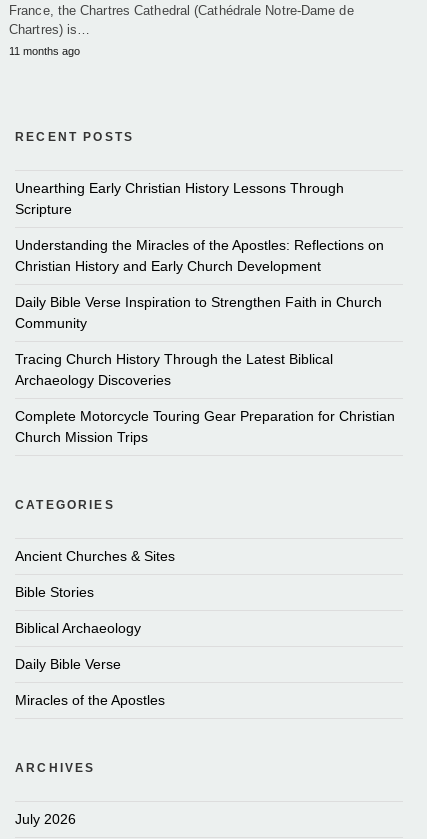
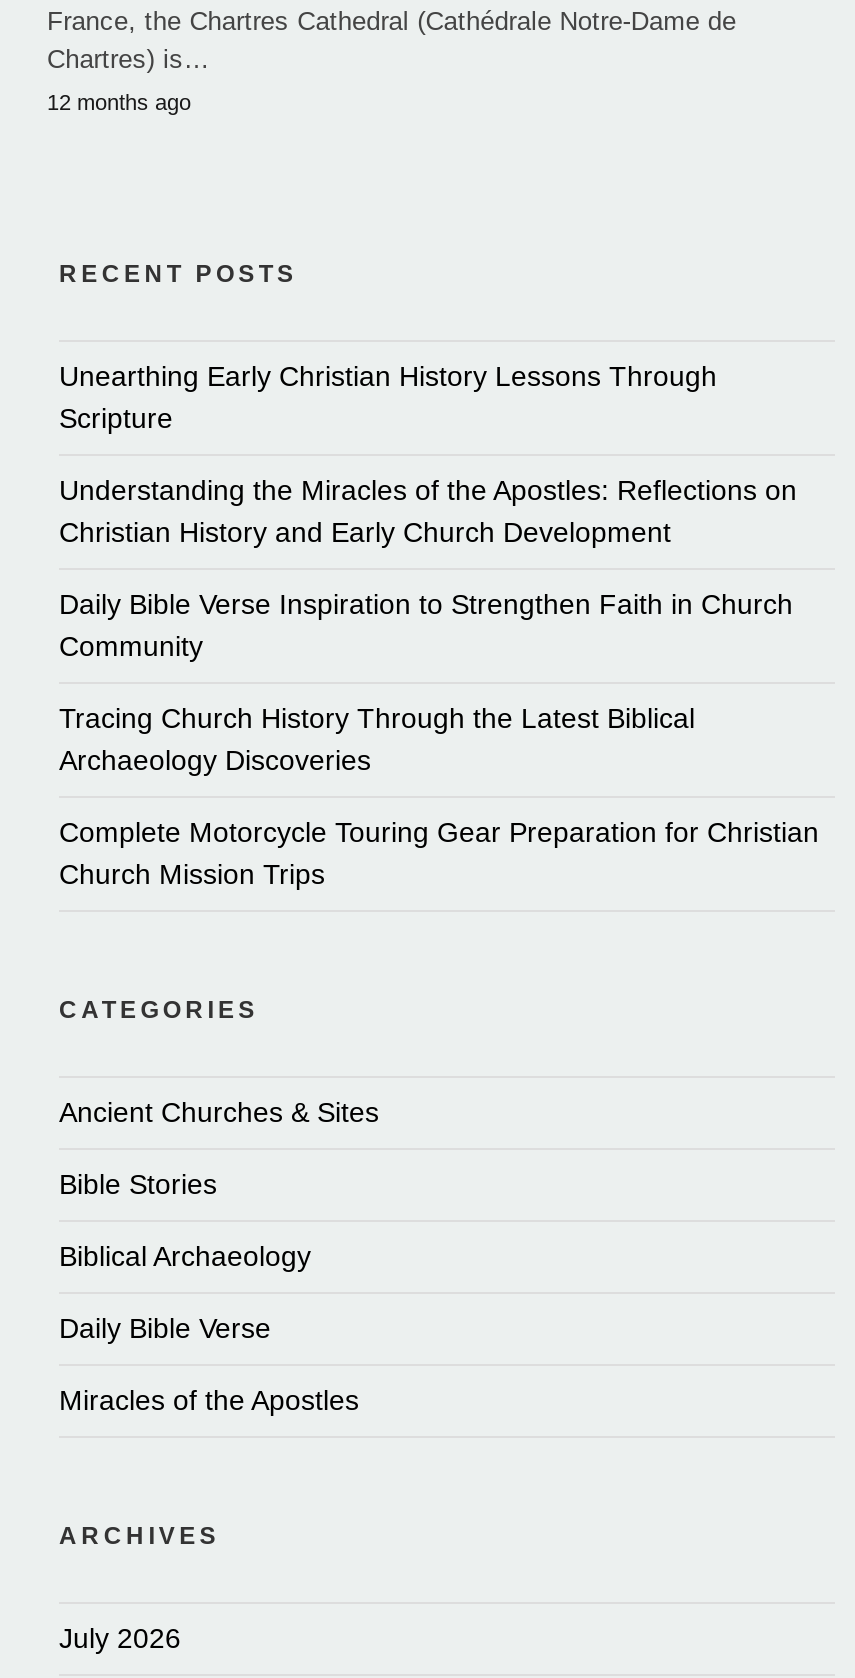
- 11 months ago
+ 12 months ago
